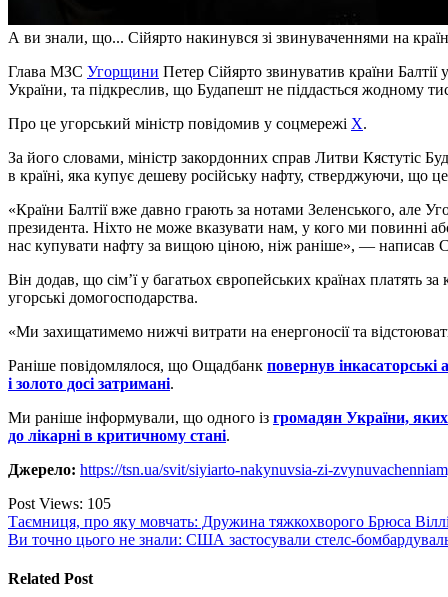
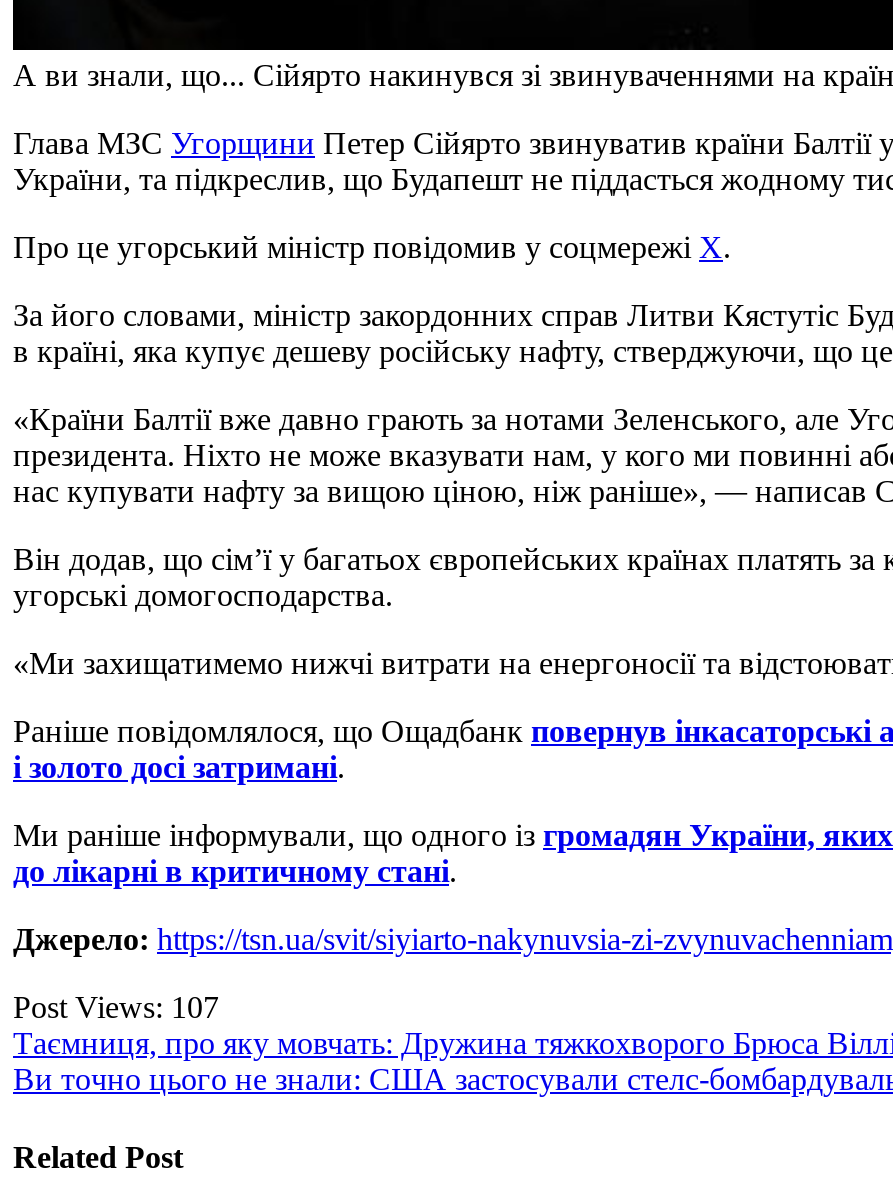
- Post Views: 105
+ Post Views: 107
